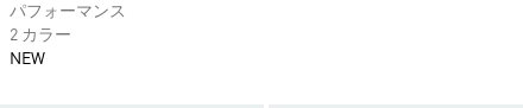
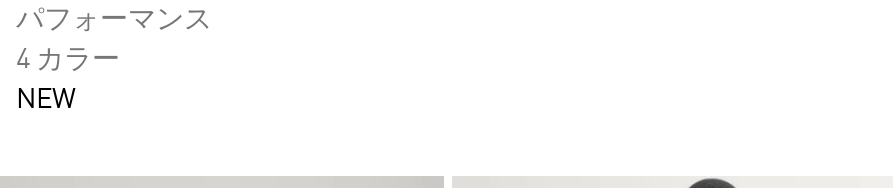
- 2 カラー
+ 4 カラー
